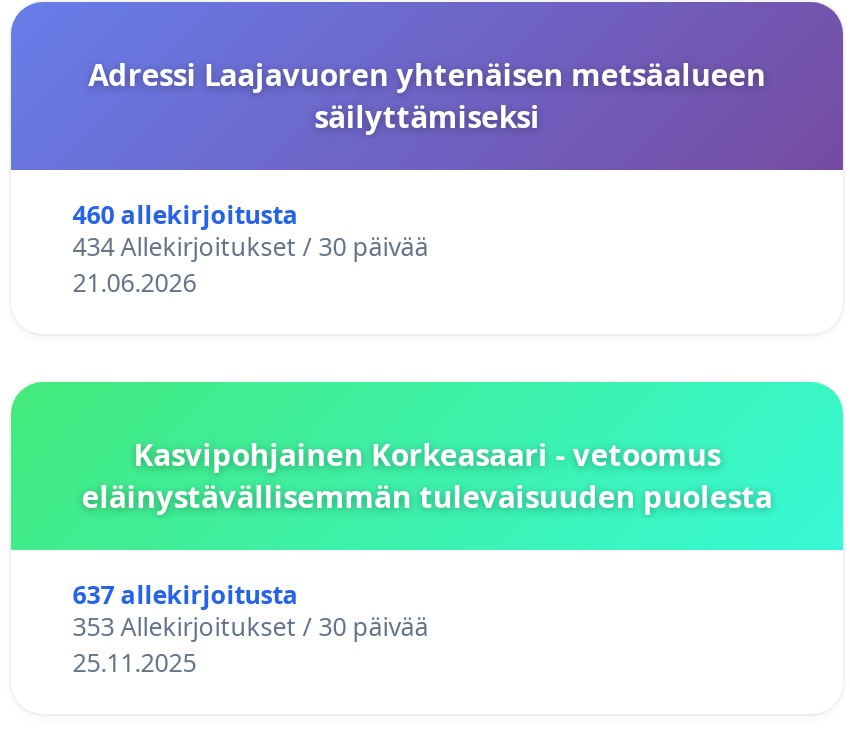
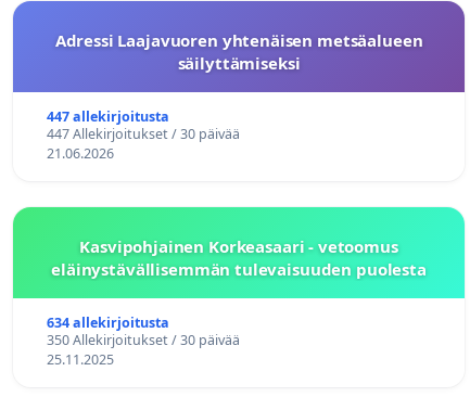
- 460 allekirjoitusta
+ 447 allekirjoitusta

- 434 Allekirjoitukset / 30 päivää
+ 447 Allekirjoitukset / 30 päivää

- 637 allekirjoitusta
+ 634 allekirjoitusta

- 353 Allekirjoitukset / 30 päivää
+ 350 Allekirjoitukset / 30 päivää
